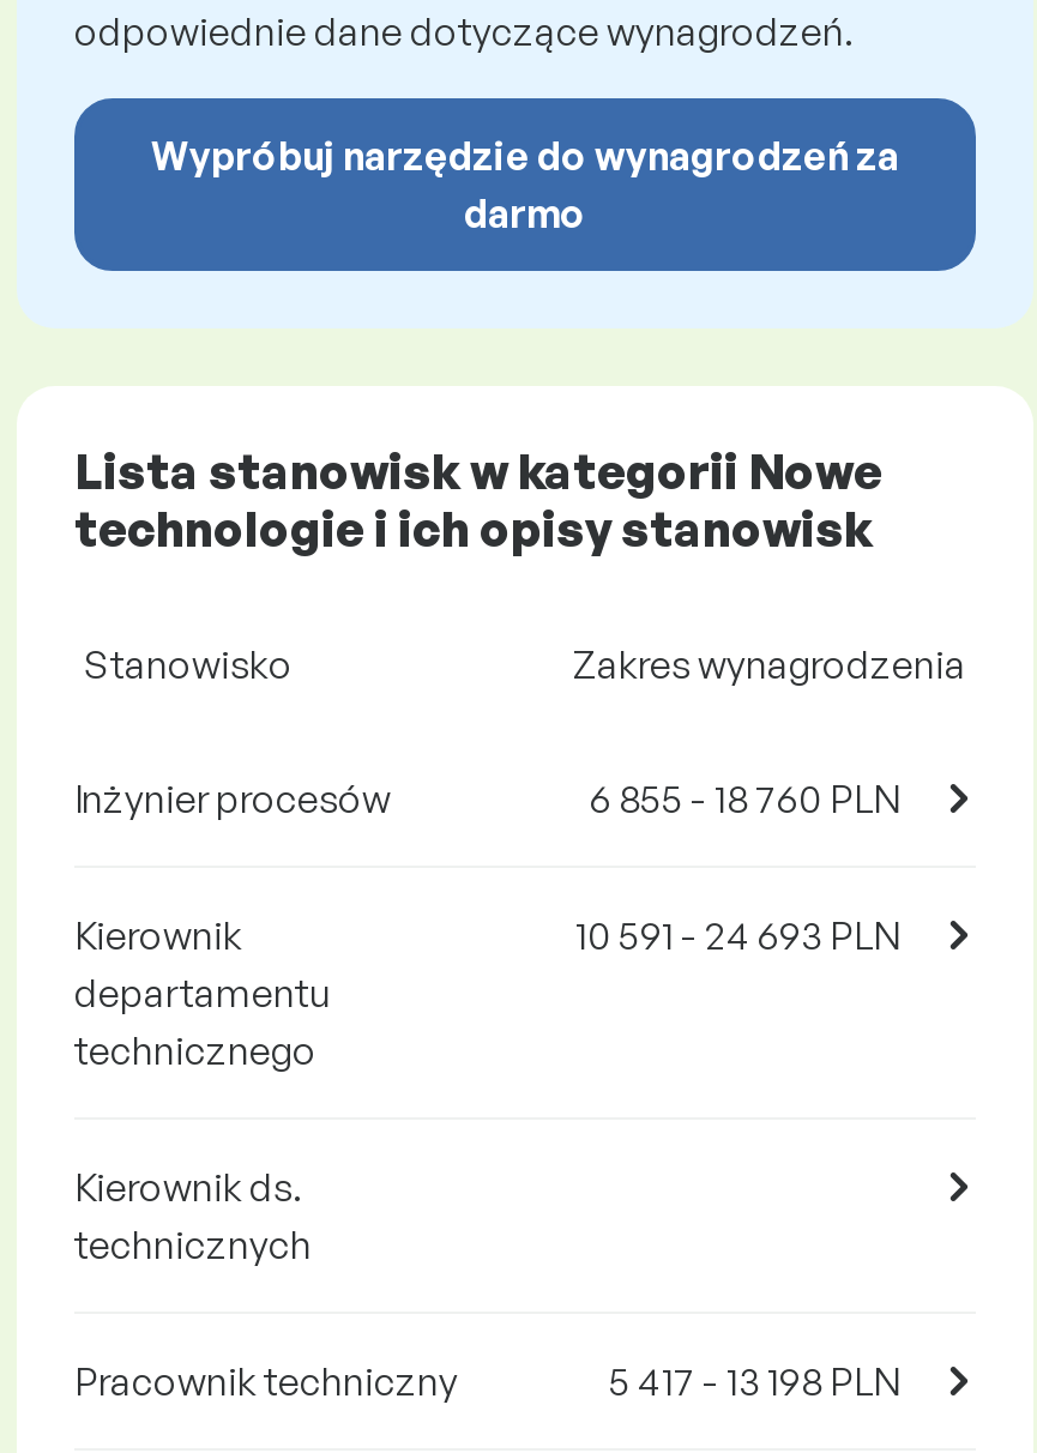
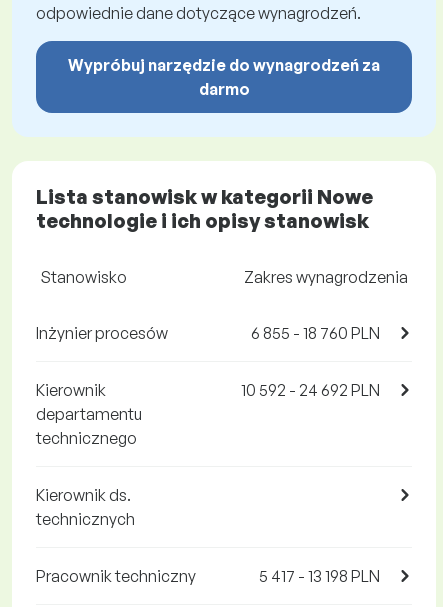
- 10 591 - 24 693 PLN
+ 10 592 - 24 692 PLN
